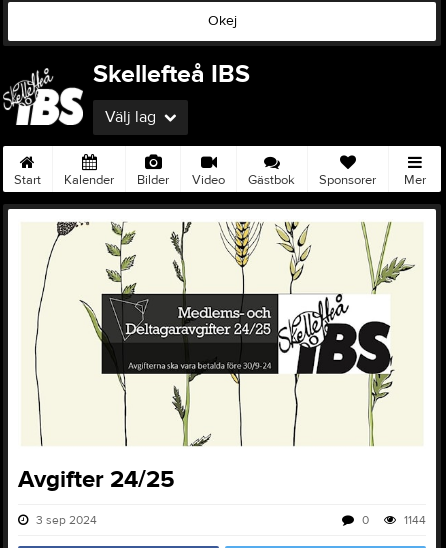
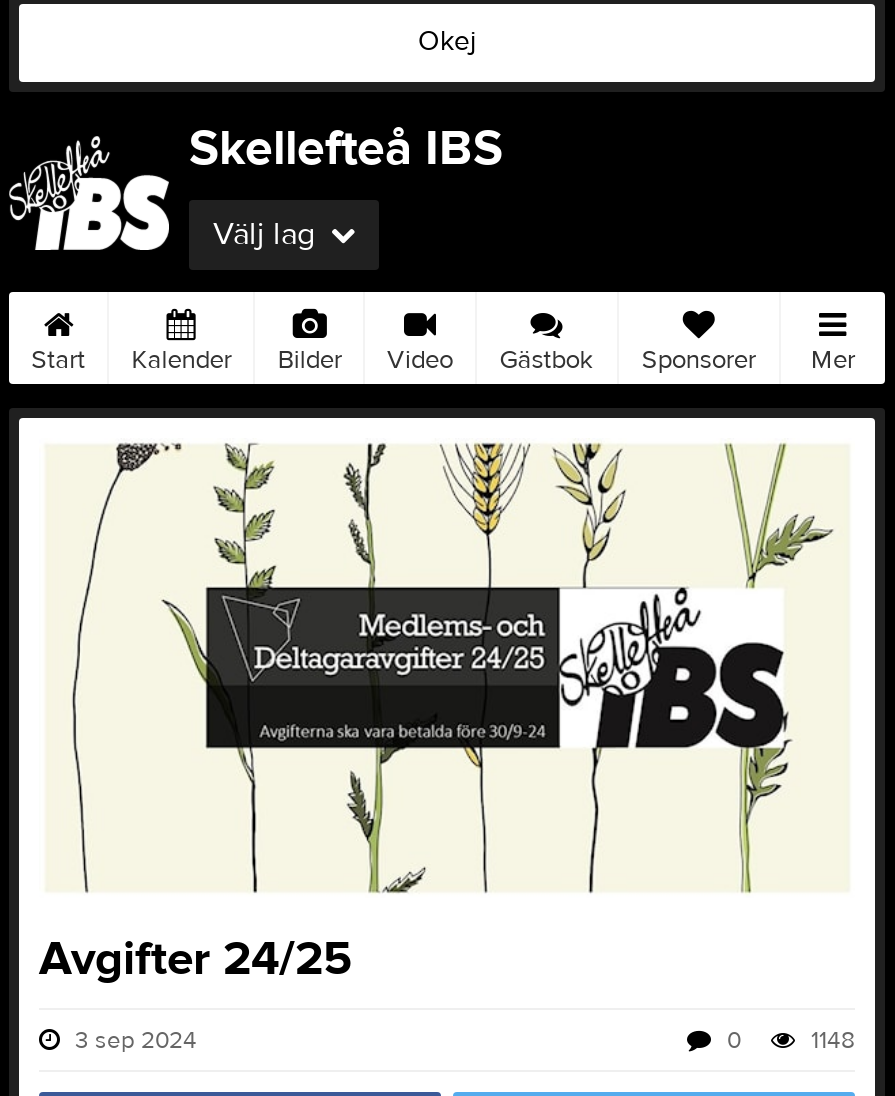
- 1144
+ 1148
